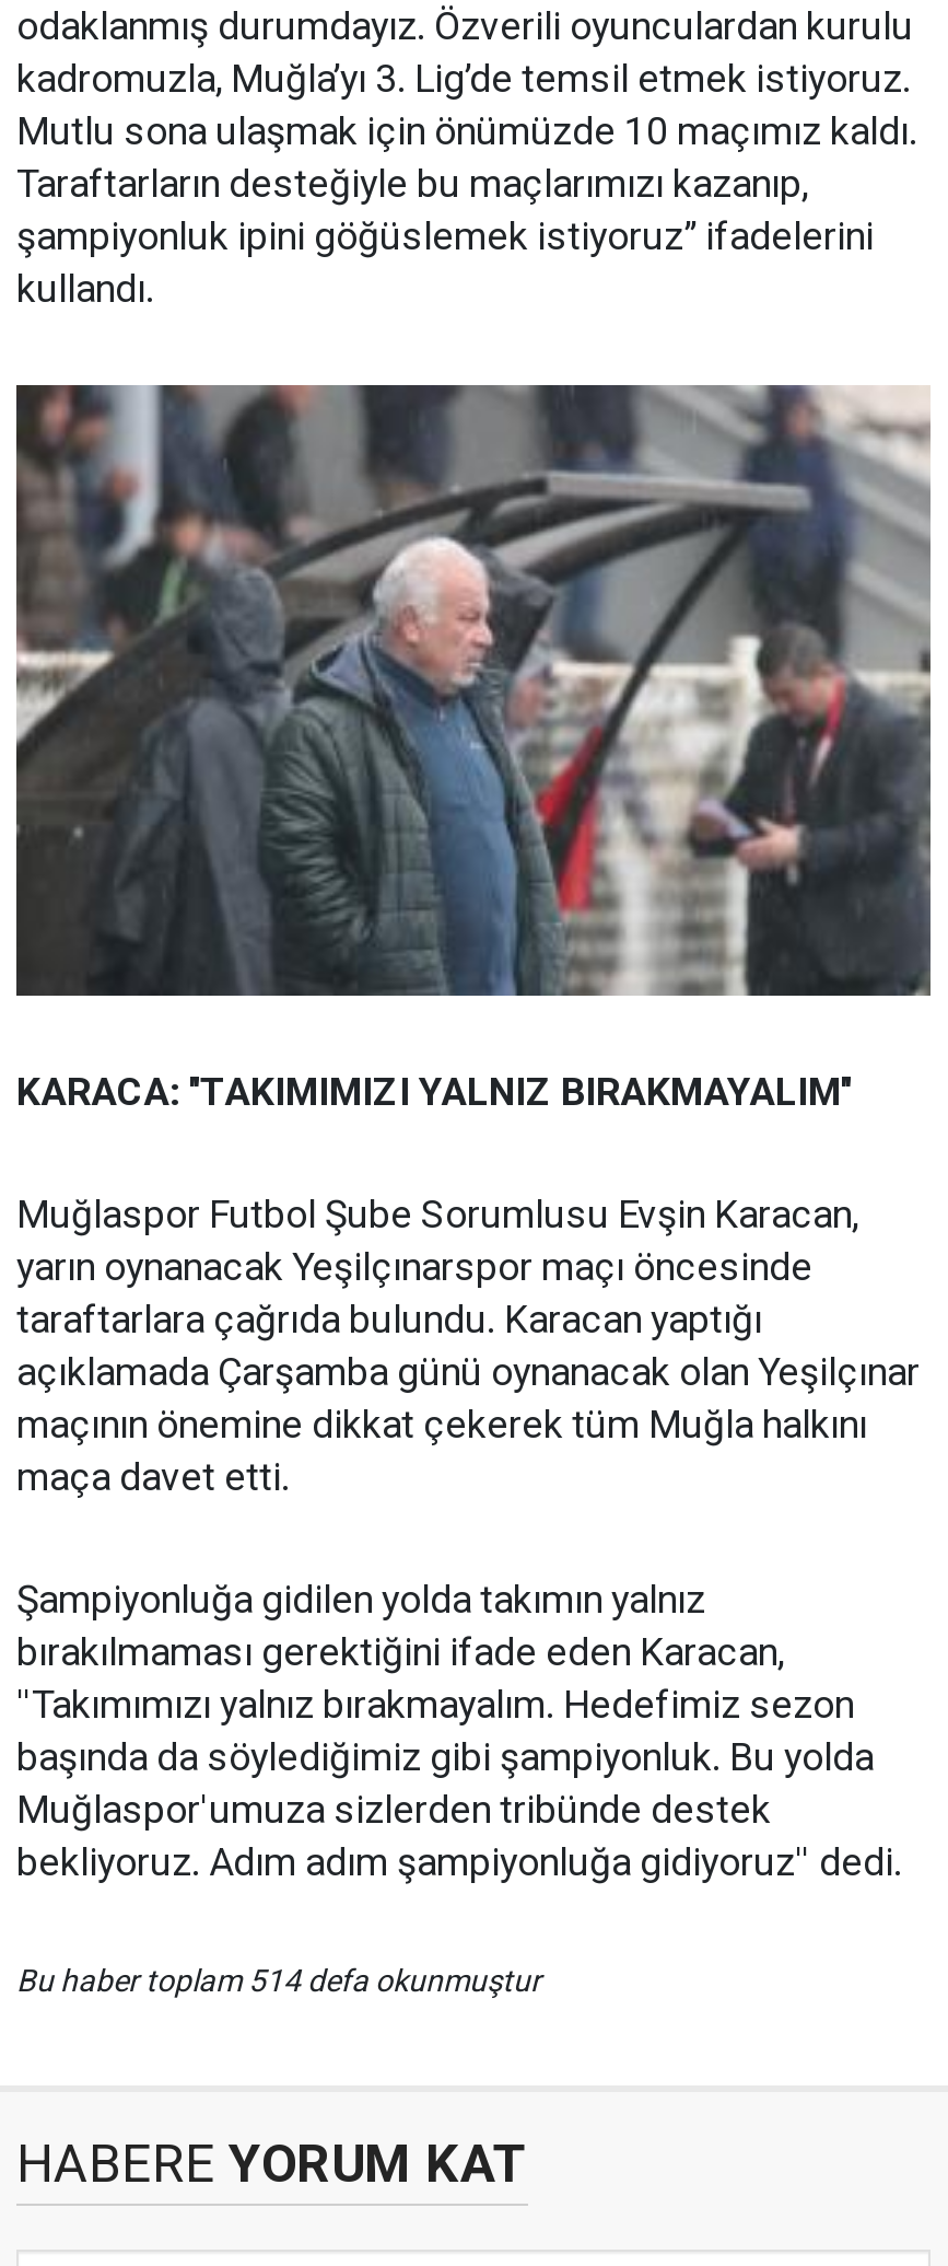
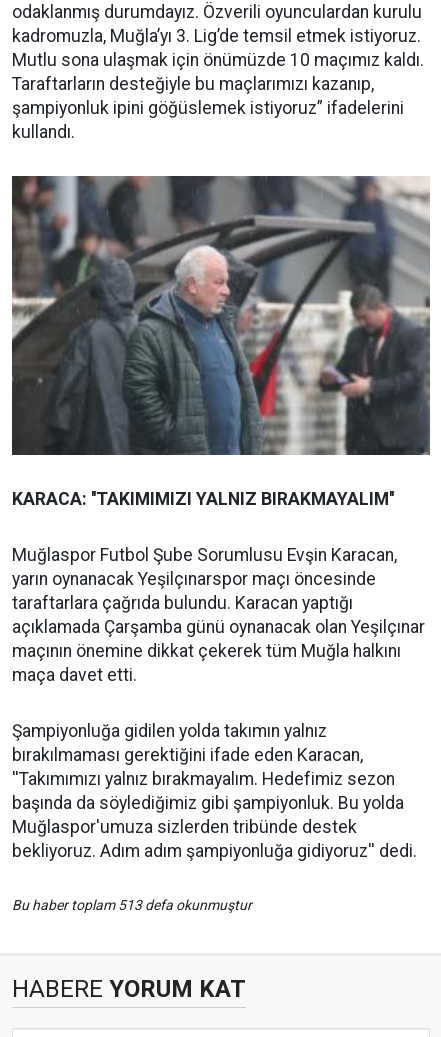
- Bu haber toplam 514 defa okunmuştur
+ Bu haber toplam 513 defa okunmuştur
